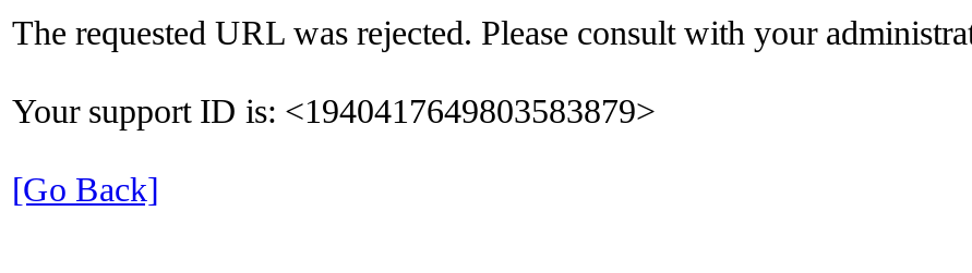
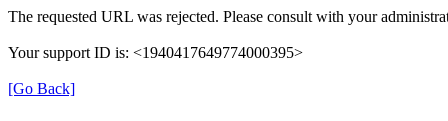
- Your support ID is: <1940417649803583879>
+ Your support ID is: <1940417649774000395>
